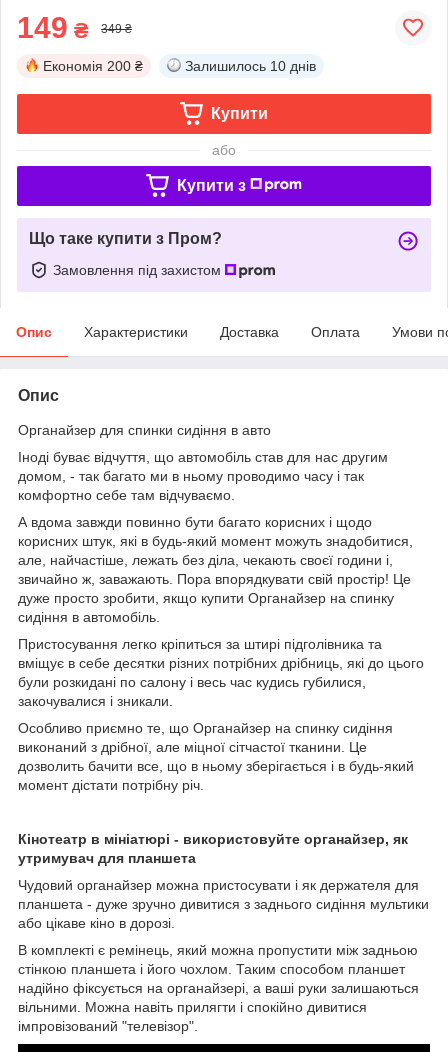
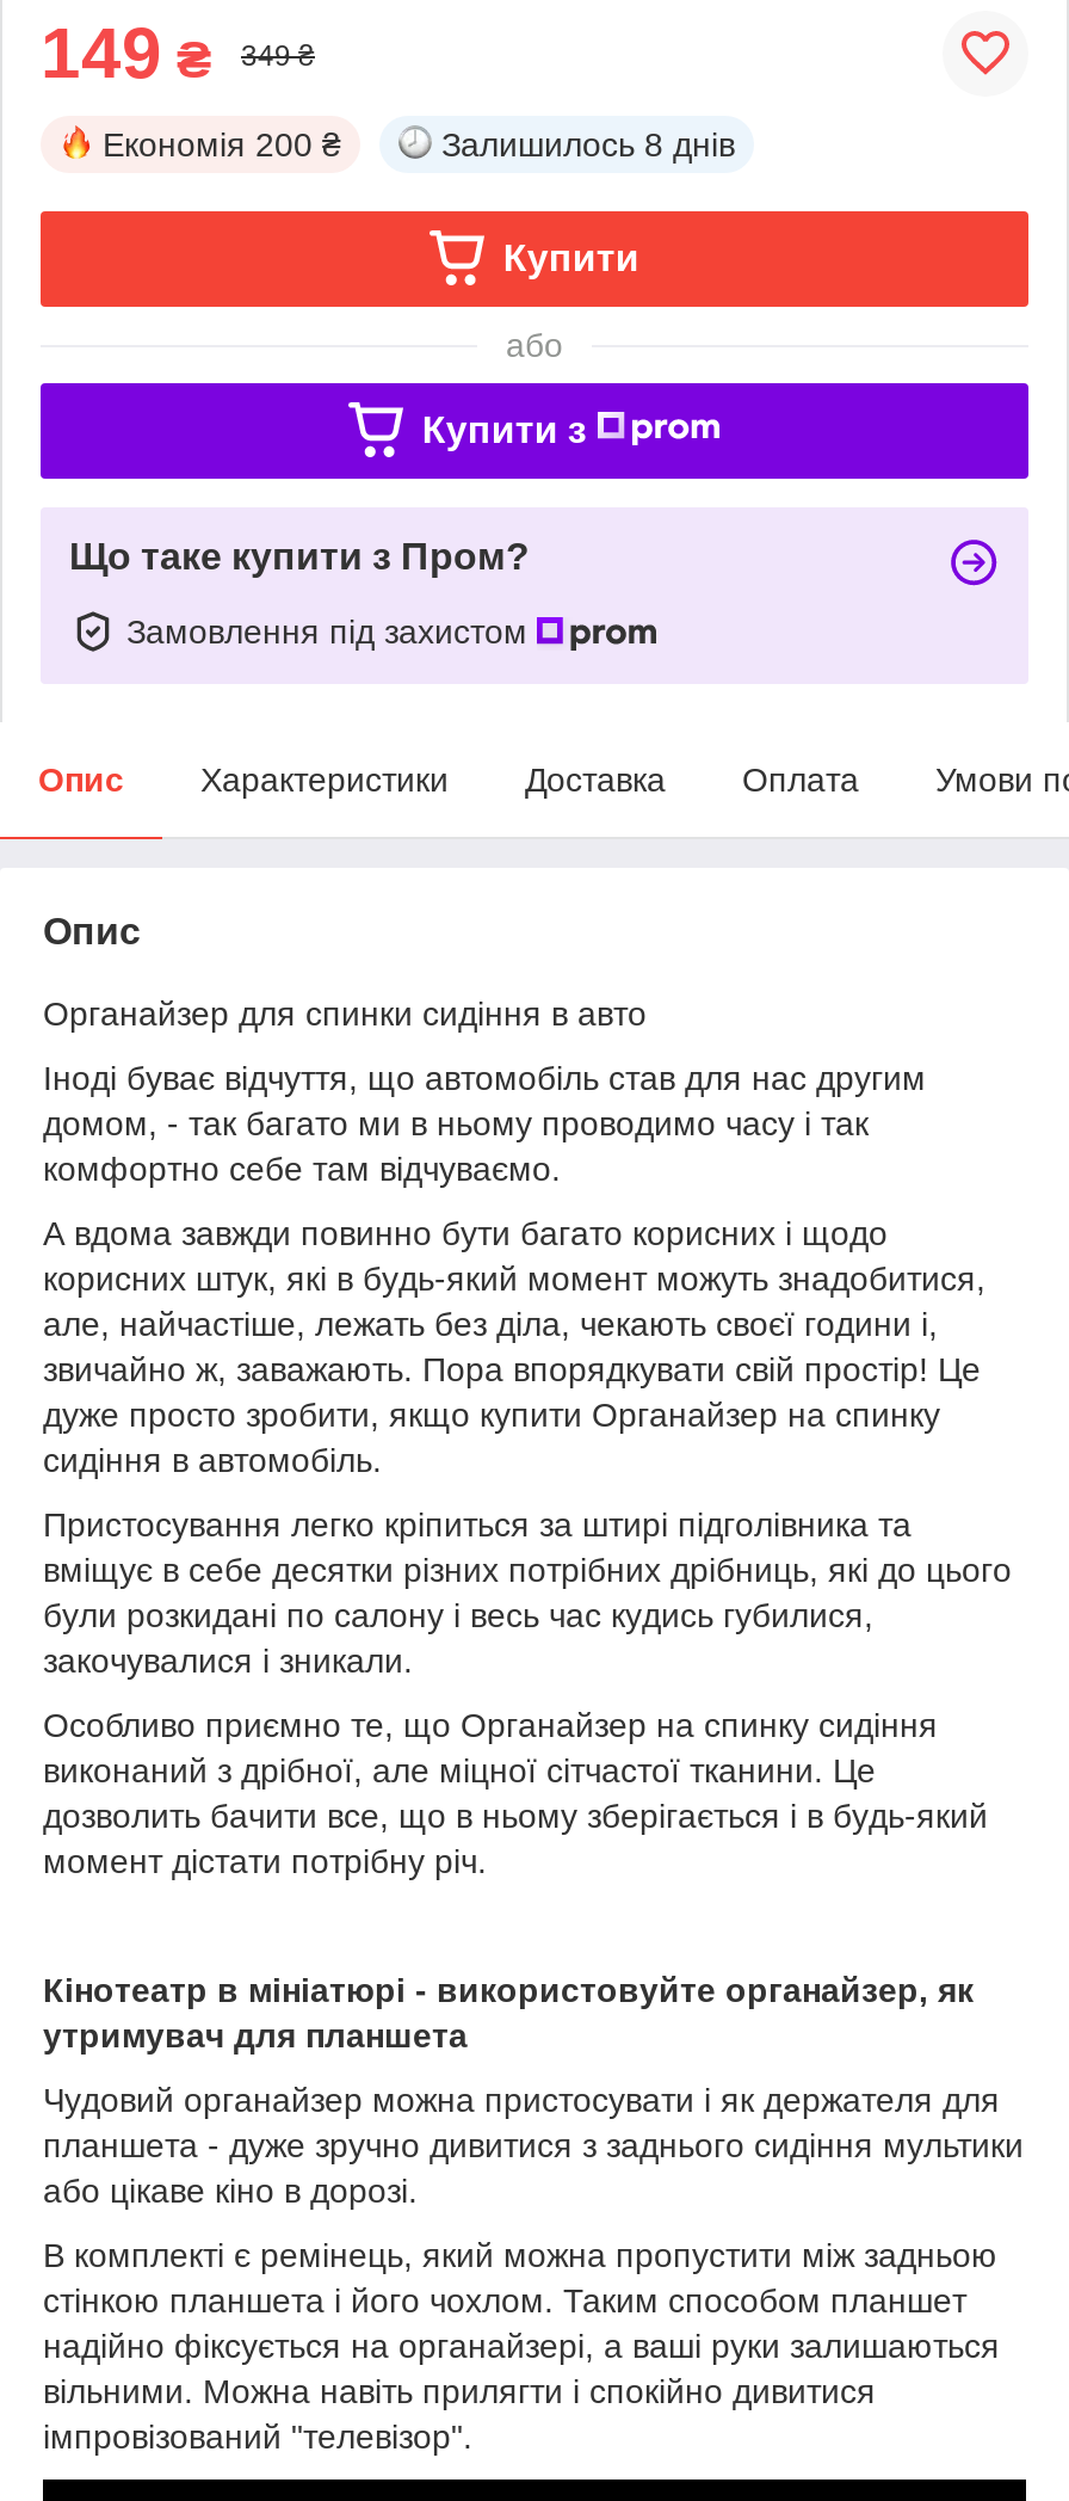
- Залишилось 10 днів
+ Залишилось 8 днів
